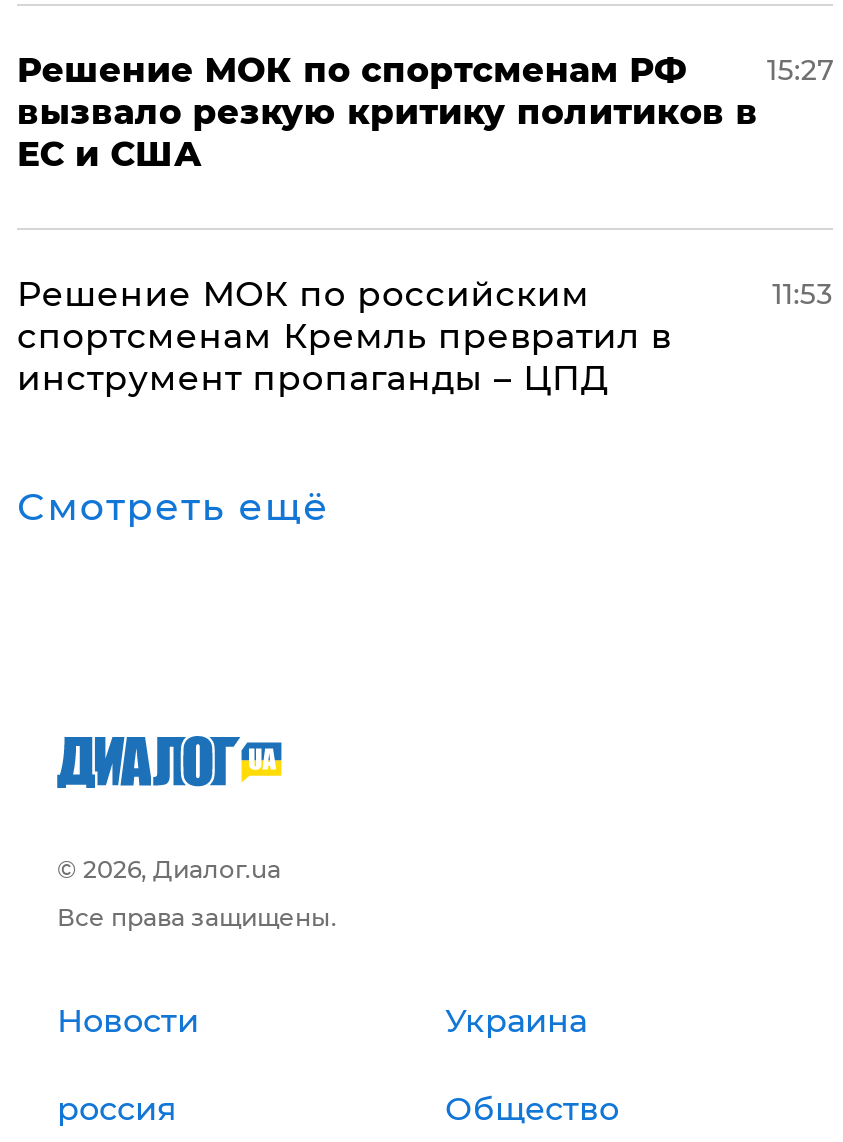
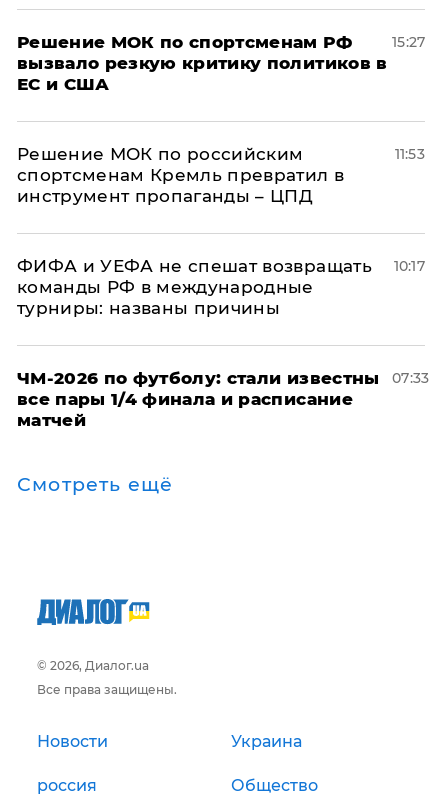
+ ФИФА и УЕФА не спешат возвращать
+ команды РФ в международные
+ турниры: названы причины

+ ЧМ-2026 по футболу: стали известны
+ все пары 1/4 финала и расписание
+ матчей

+ 07:33

+ 10:17
